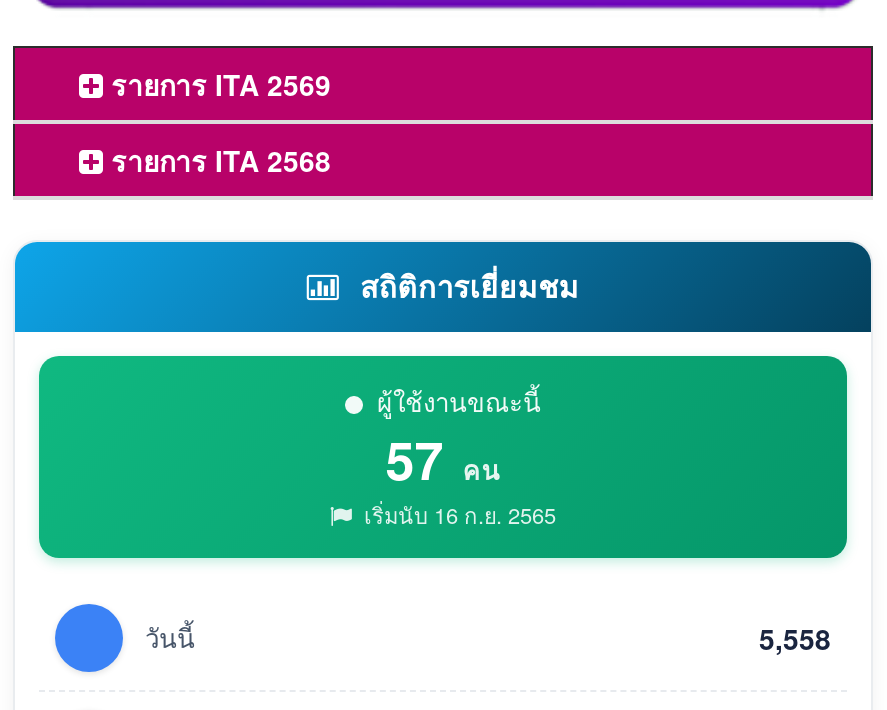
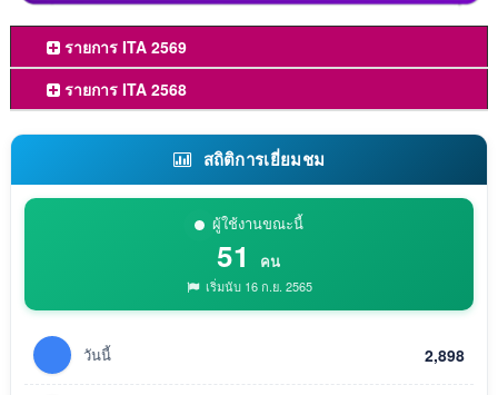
- 57 คน
+ 51 คน

- 5,558
+ 2,898
